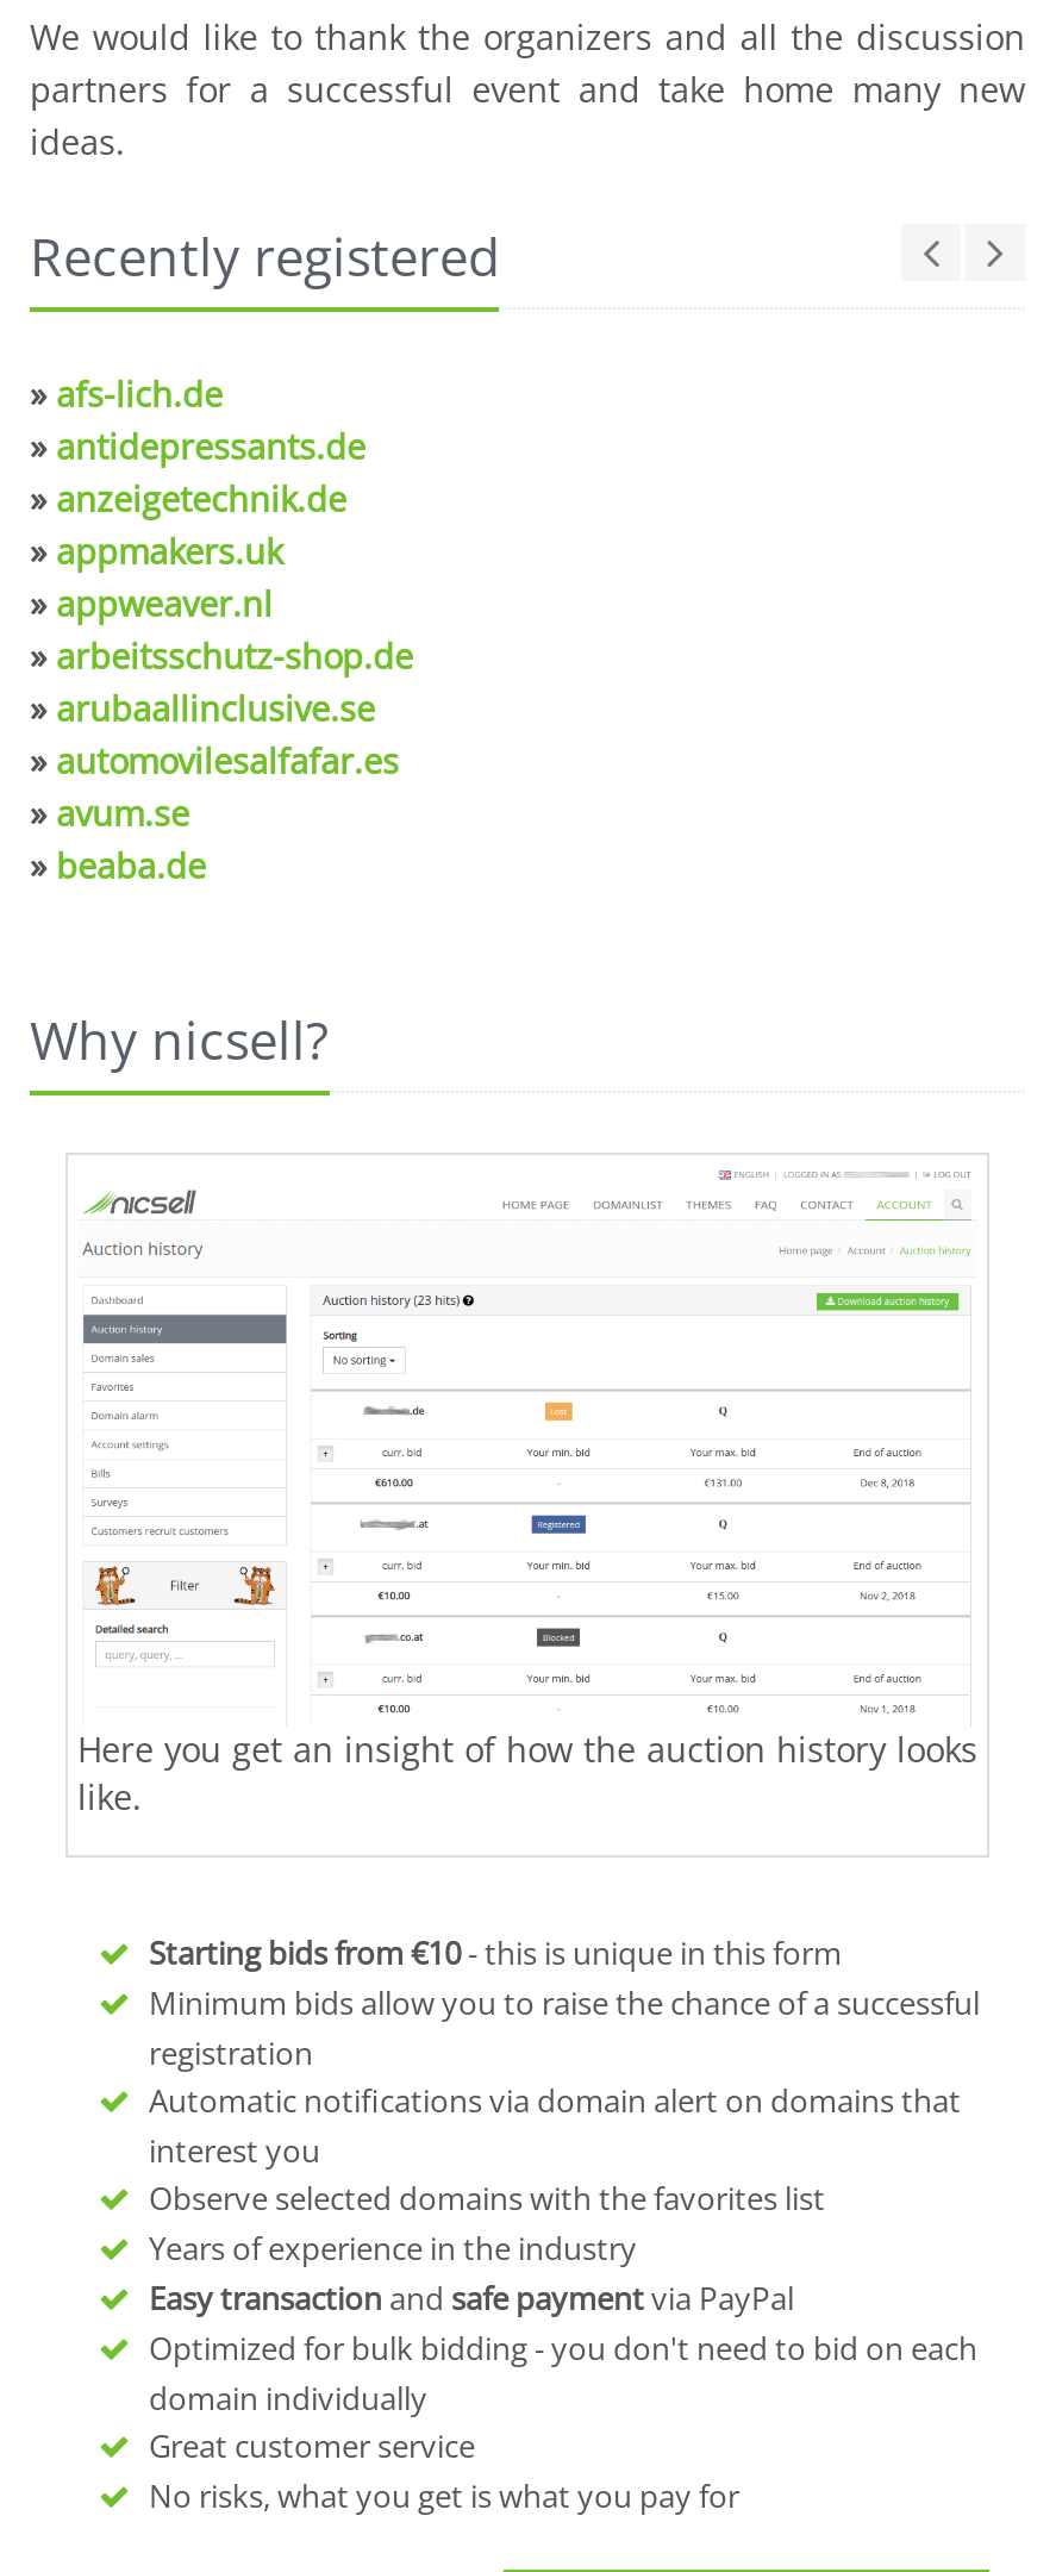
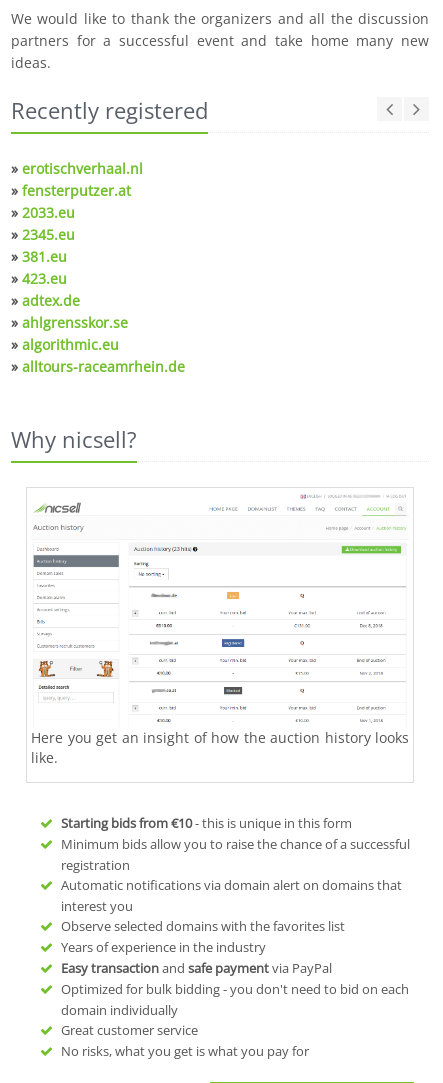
- » afs-lich.de
- » antidepressants.de
- » anzeigetechnik.de
- » appmakers.uk
- » appweaver.nl
- » arbeitsschutz-shop.de
- » arubaallinclusive.se
- » automovilesalfafar.es
- » avum.se
- » beaba.de
+ » erotischverhaal.nl
+ » fensterputzer.at
+ » 2033.eu
+ » 2345.eu
+ » 381.eu
+ » 423.eu
+ » adtex.de
+ » ahlgrensskor.se
+ » algorithmic.eu
+ » alltours-raceamrhein.de
